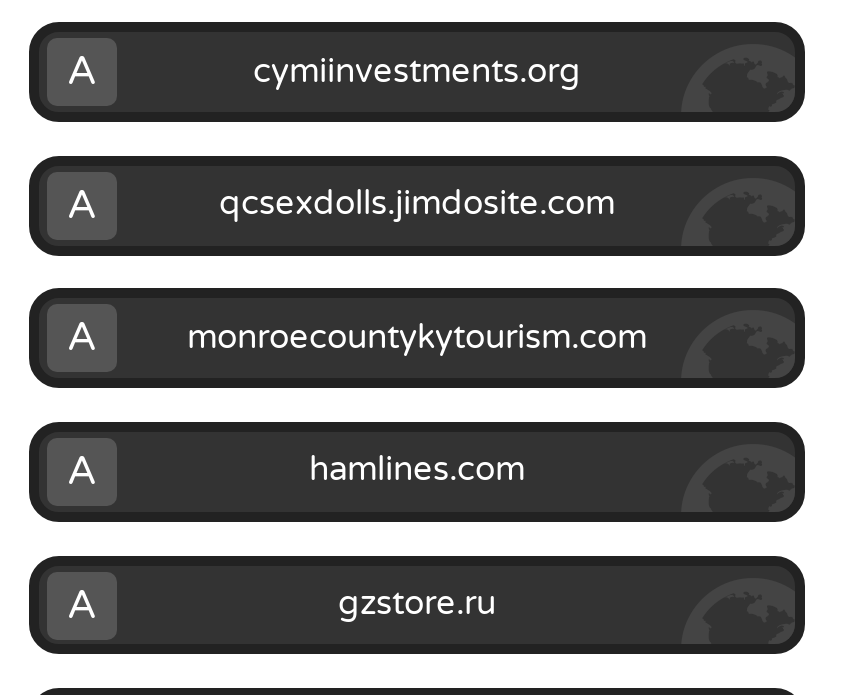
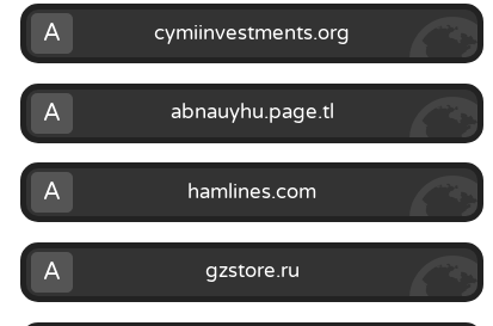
- qcsexdolls.jimdosite.com
- A
- monroecountykytourism.com
+ abnauyhu.page.tl
